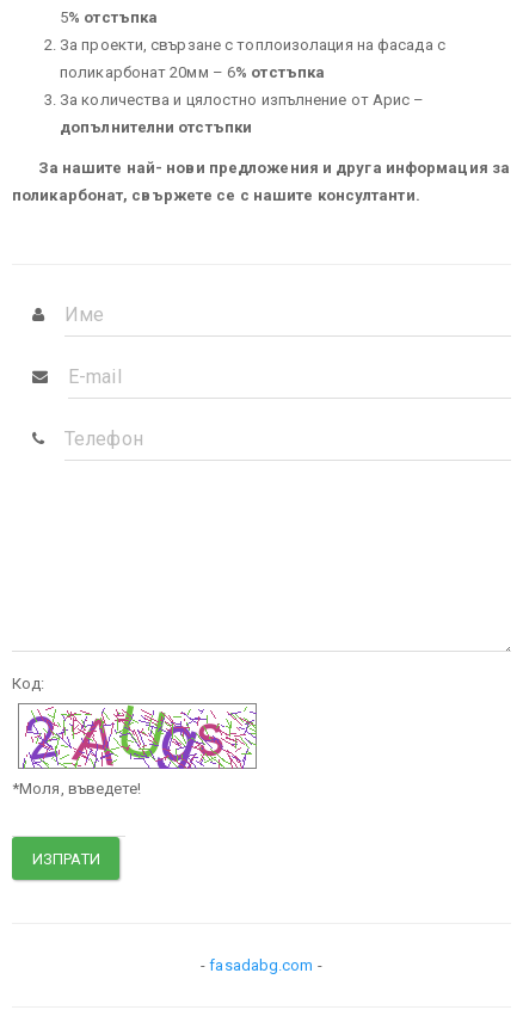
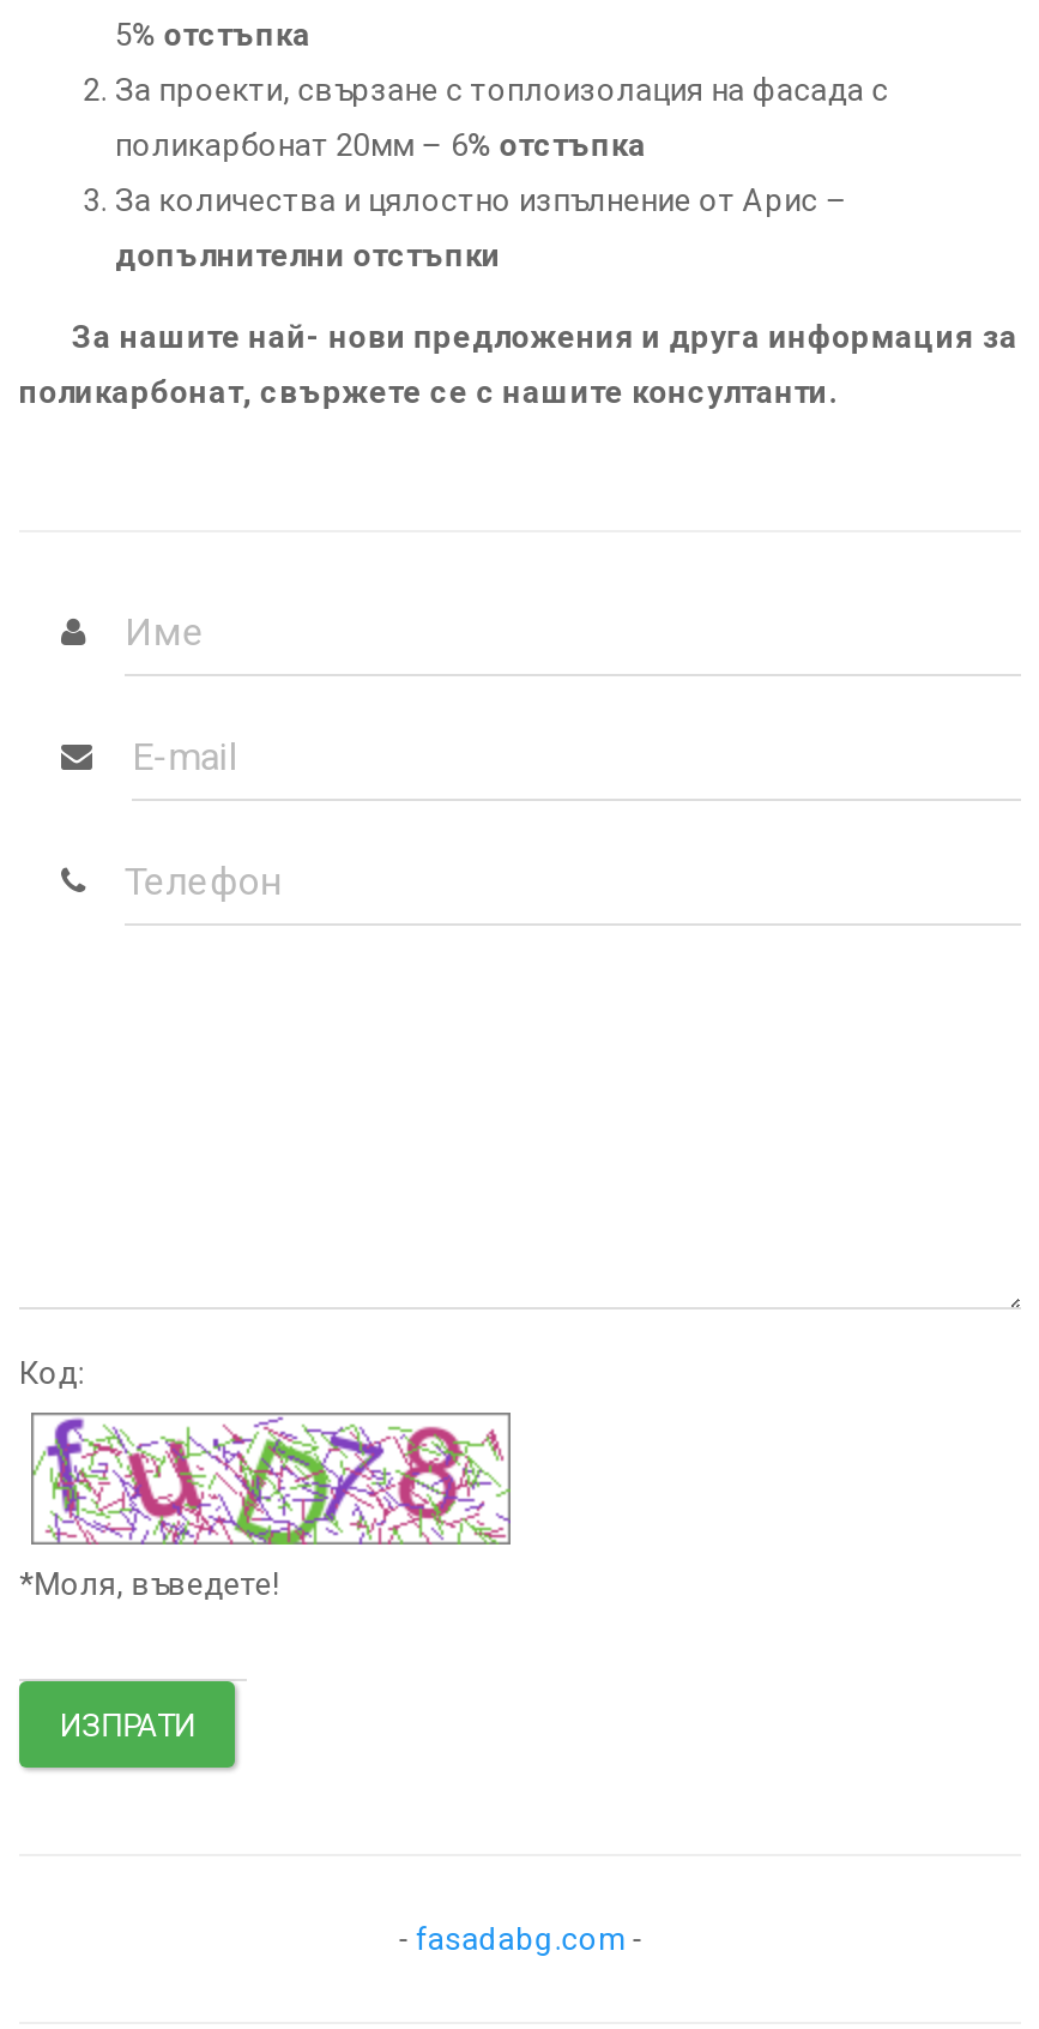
- [image]
+ [image]
